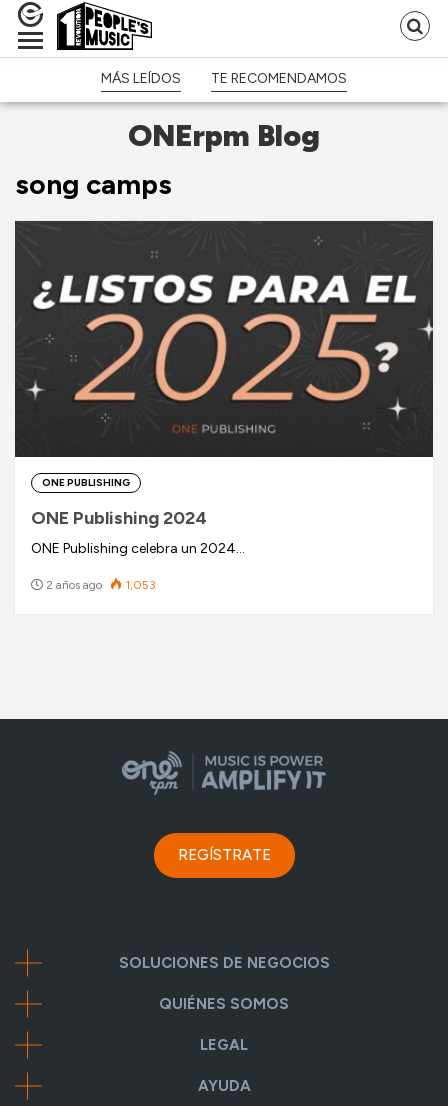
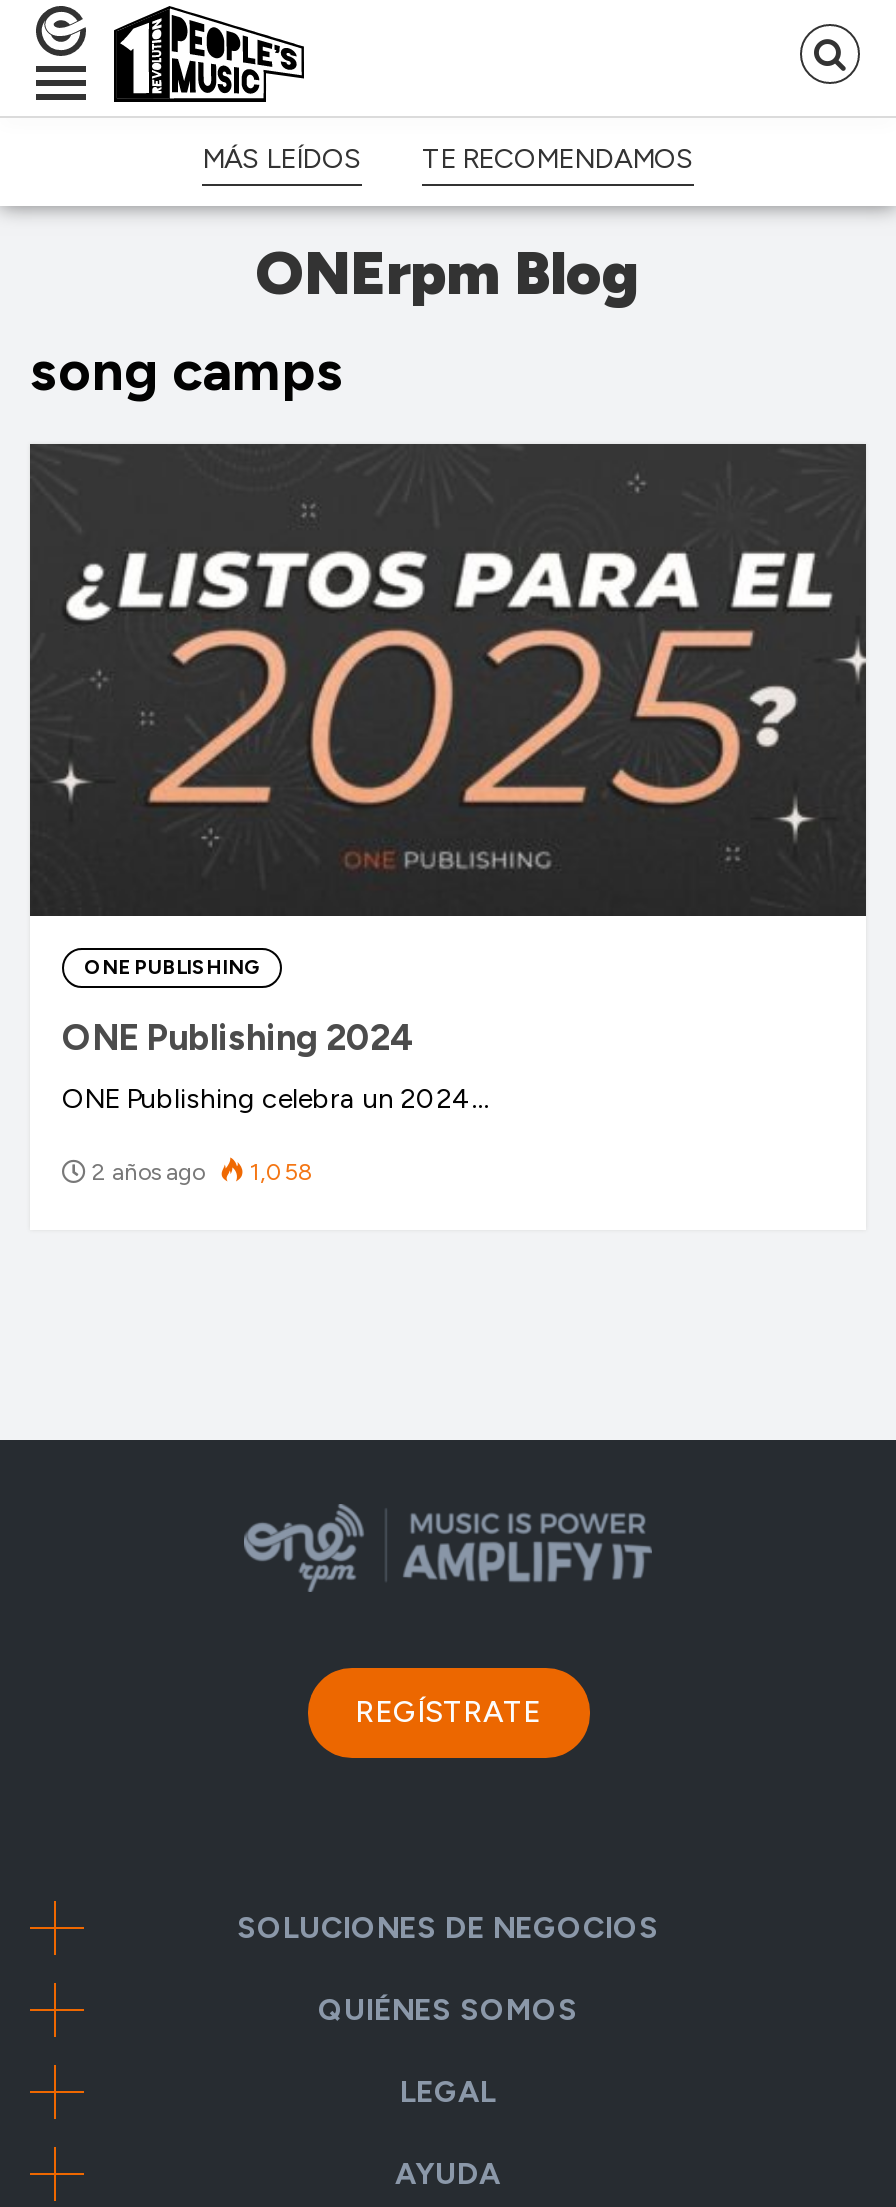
- 2 años ago 1,053
+ 2 años ago 1,058
